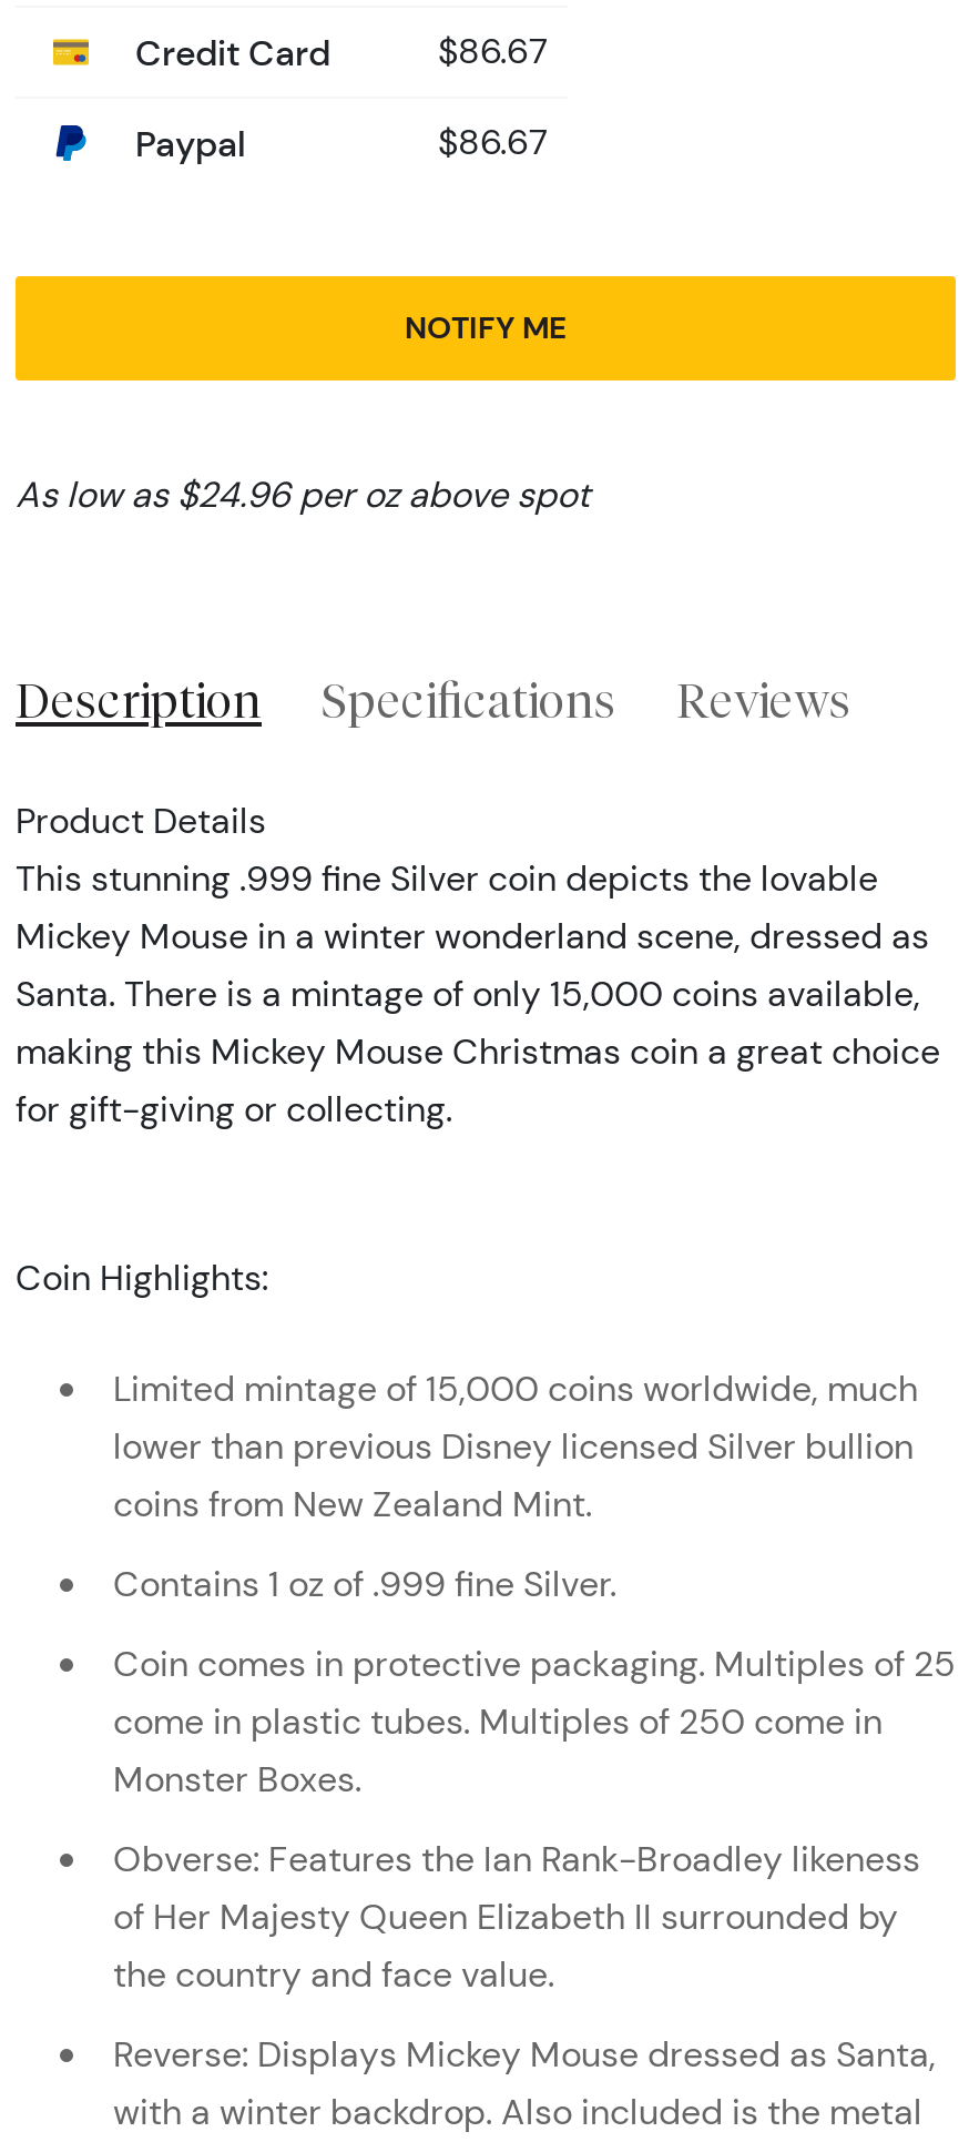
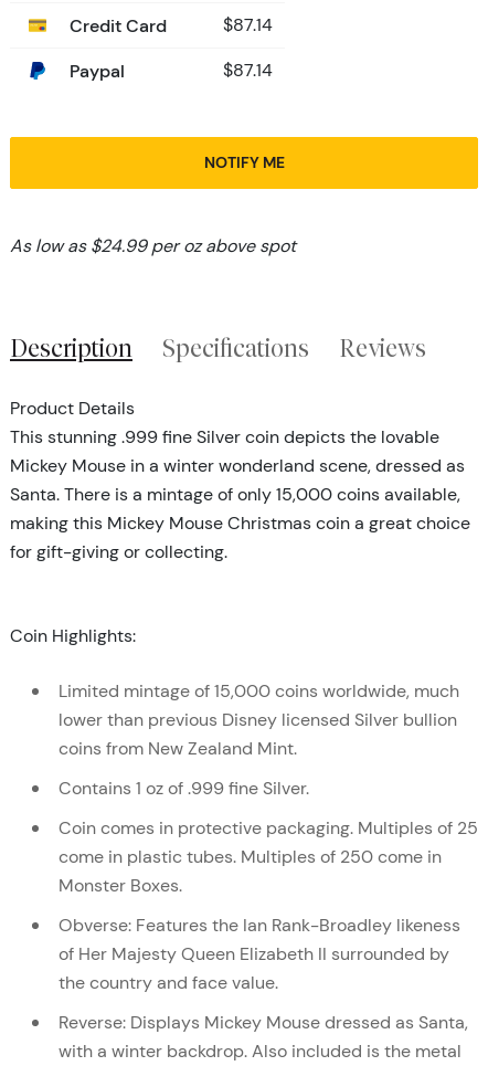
- $86.67
+ $87.14

- $86.67
+ $87.14

- As low as $24.96 per oz above spot
+ As low as $24.99 per oz above spot
